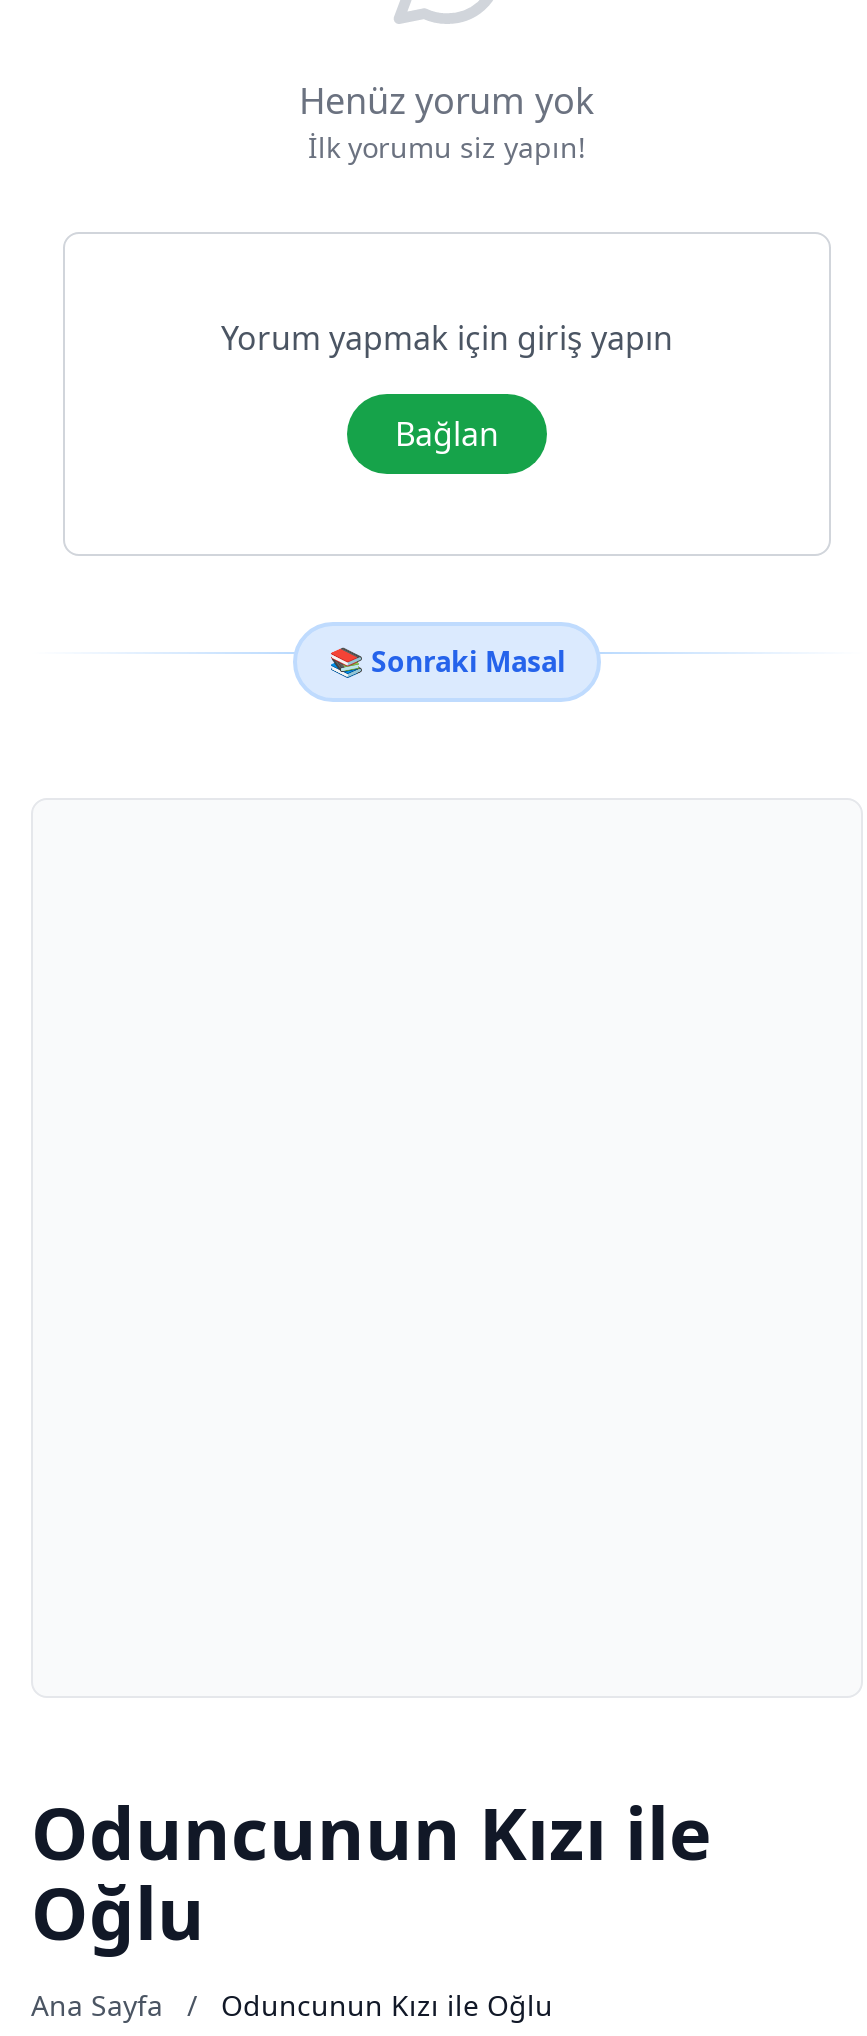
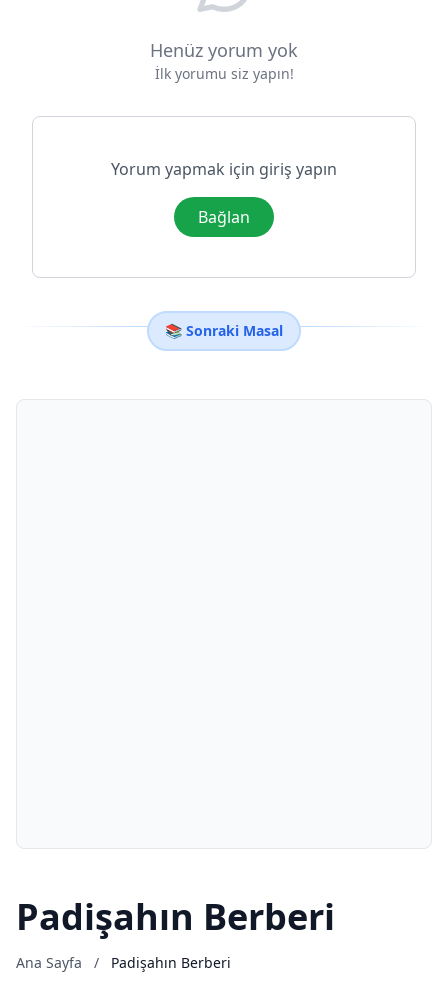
- Oduncunun Kızı ile
- Oğlu
+ Padişahın Berberi

- Oduncunun Kızı ile Oğlu
+ Padişahın Berberi
